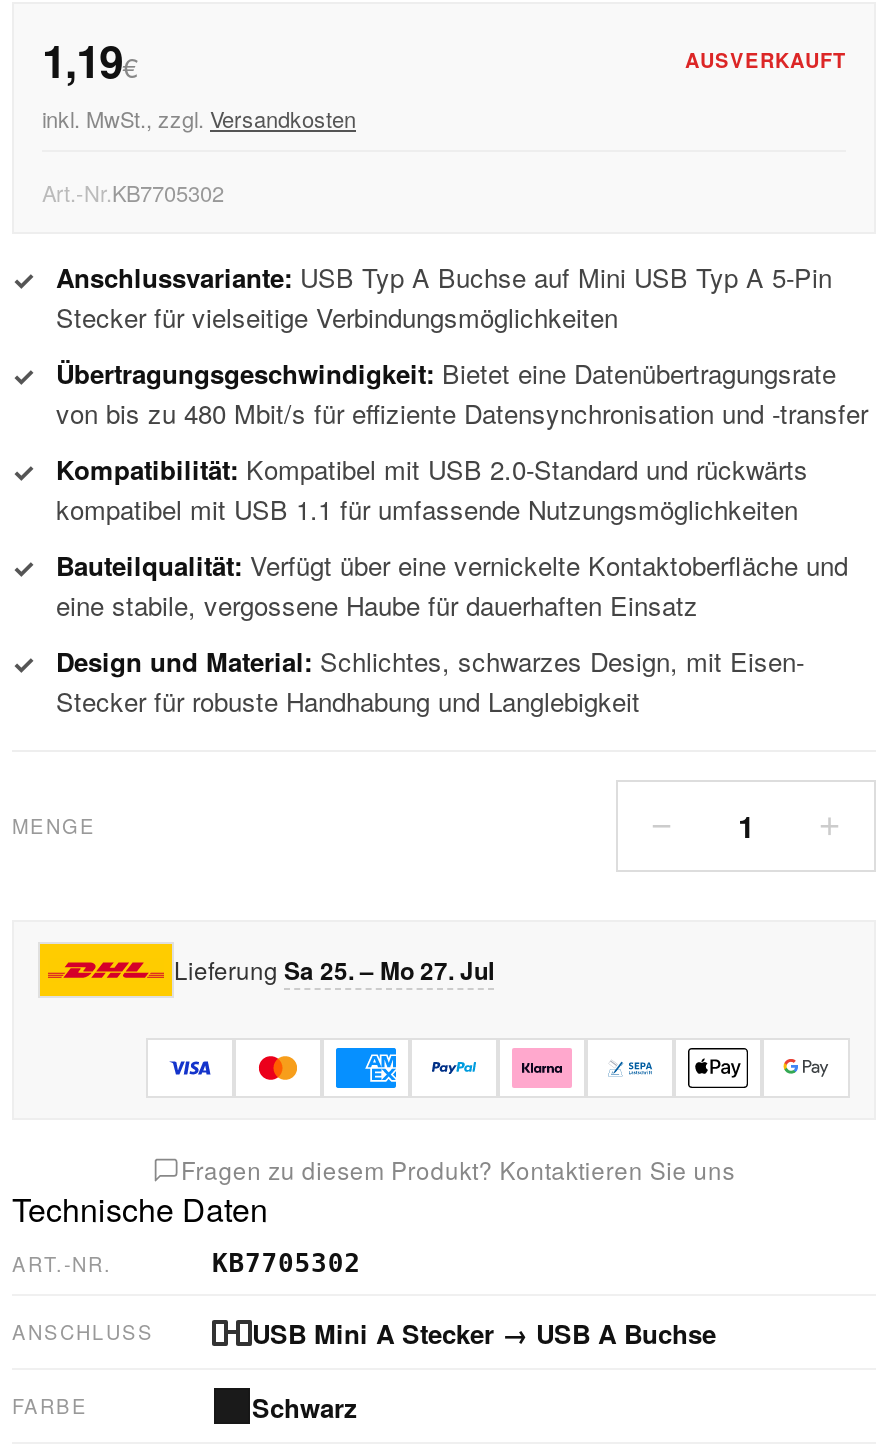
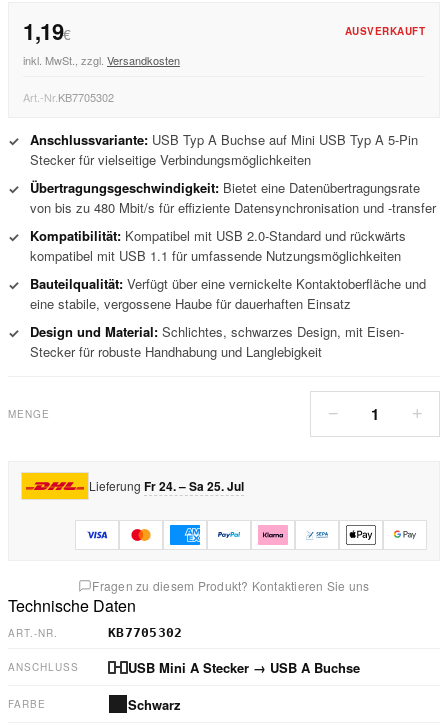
- Lieferung Sa 25. – Mo 27. Jul
+ Lieferung Fr 24. – Sa 25. Jul
